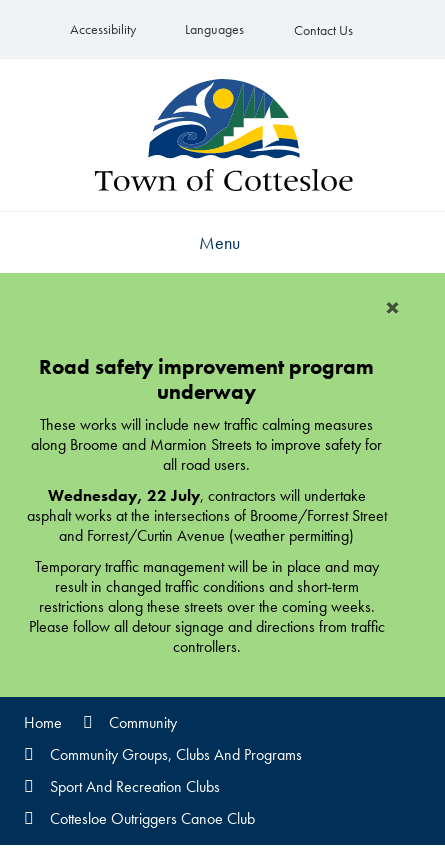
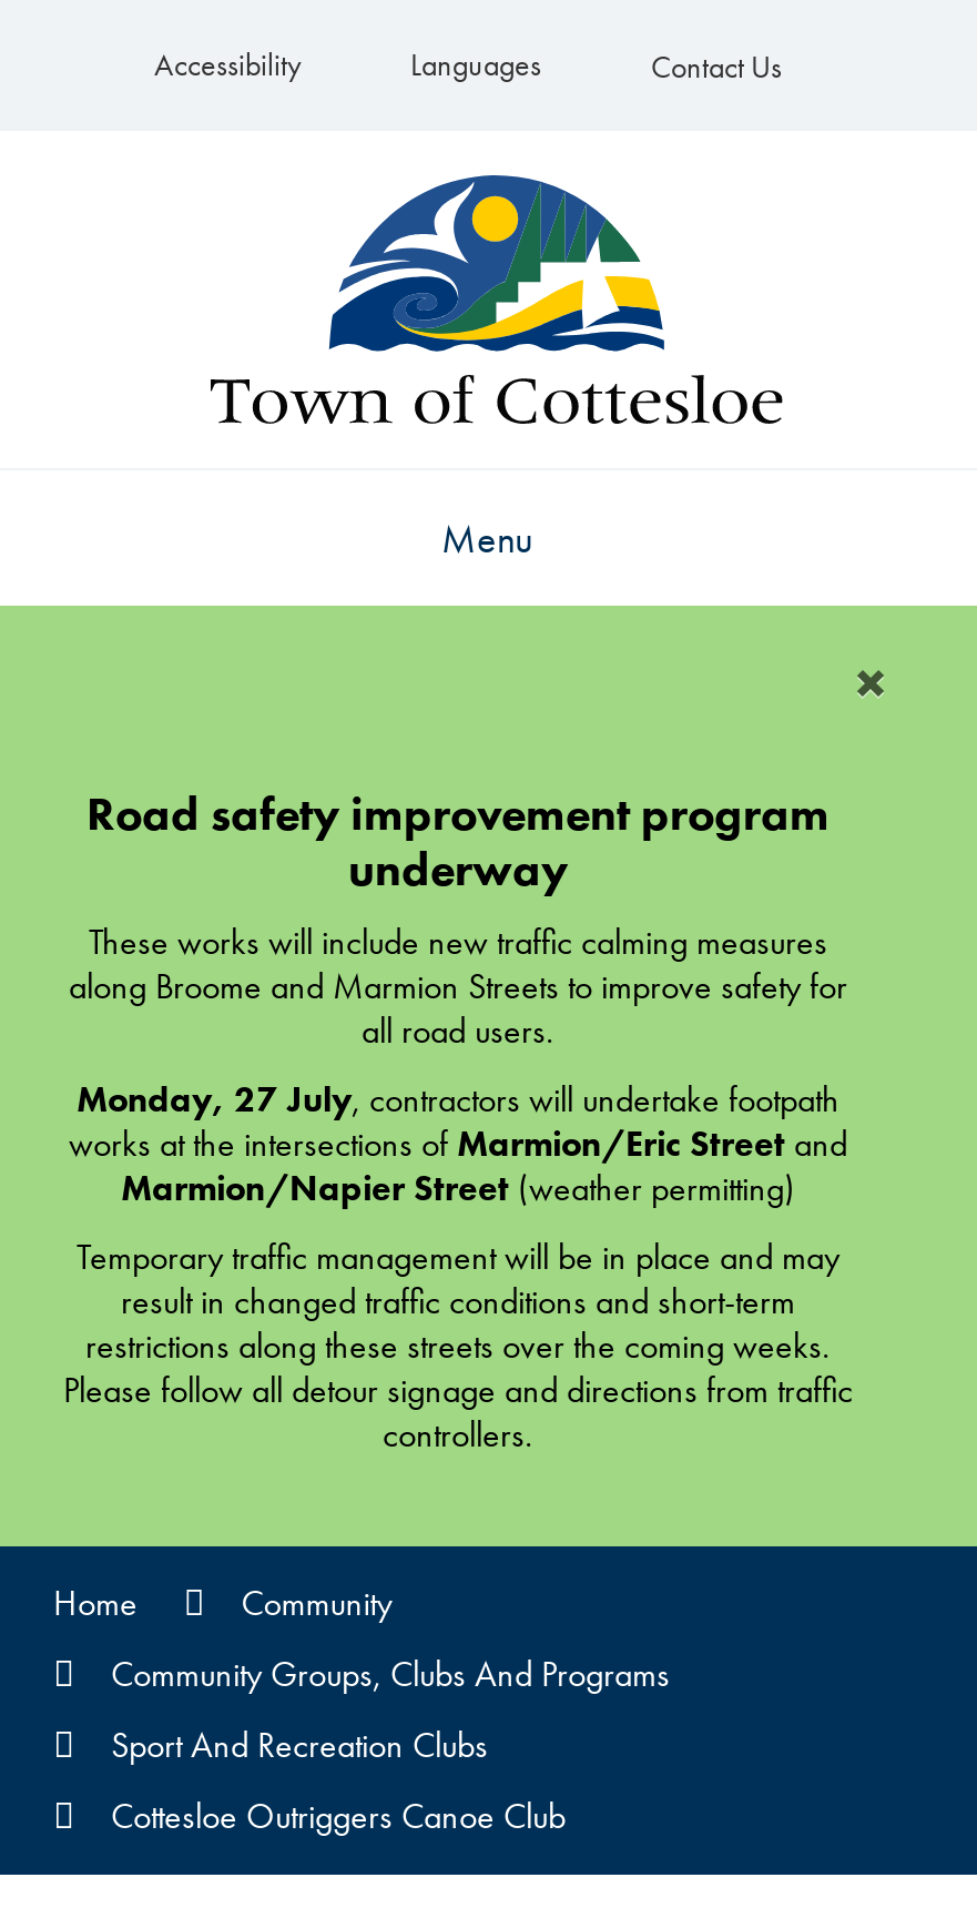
- Wednesday, 22 July, contractors will undertake
- asphalt works at the intersections of Broome/Forrest Street
- and Forrest/Curtin Avenue (weather permitting)
+ Monday, 27 July, contractors will undertake footpath
+ works at the intersections of Marmion/Eric Street and
+ Marmion/Napier Street (weather permitting)
